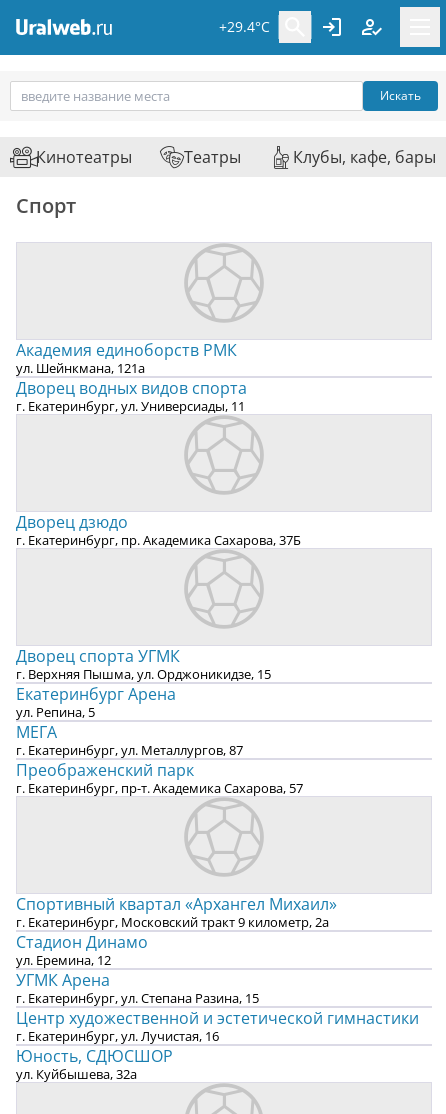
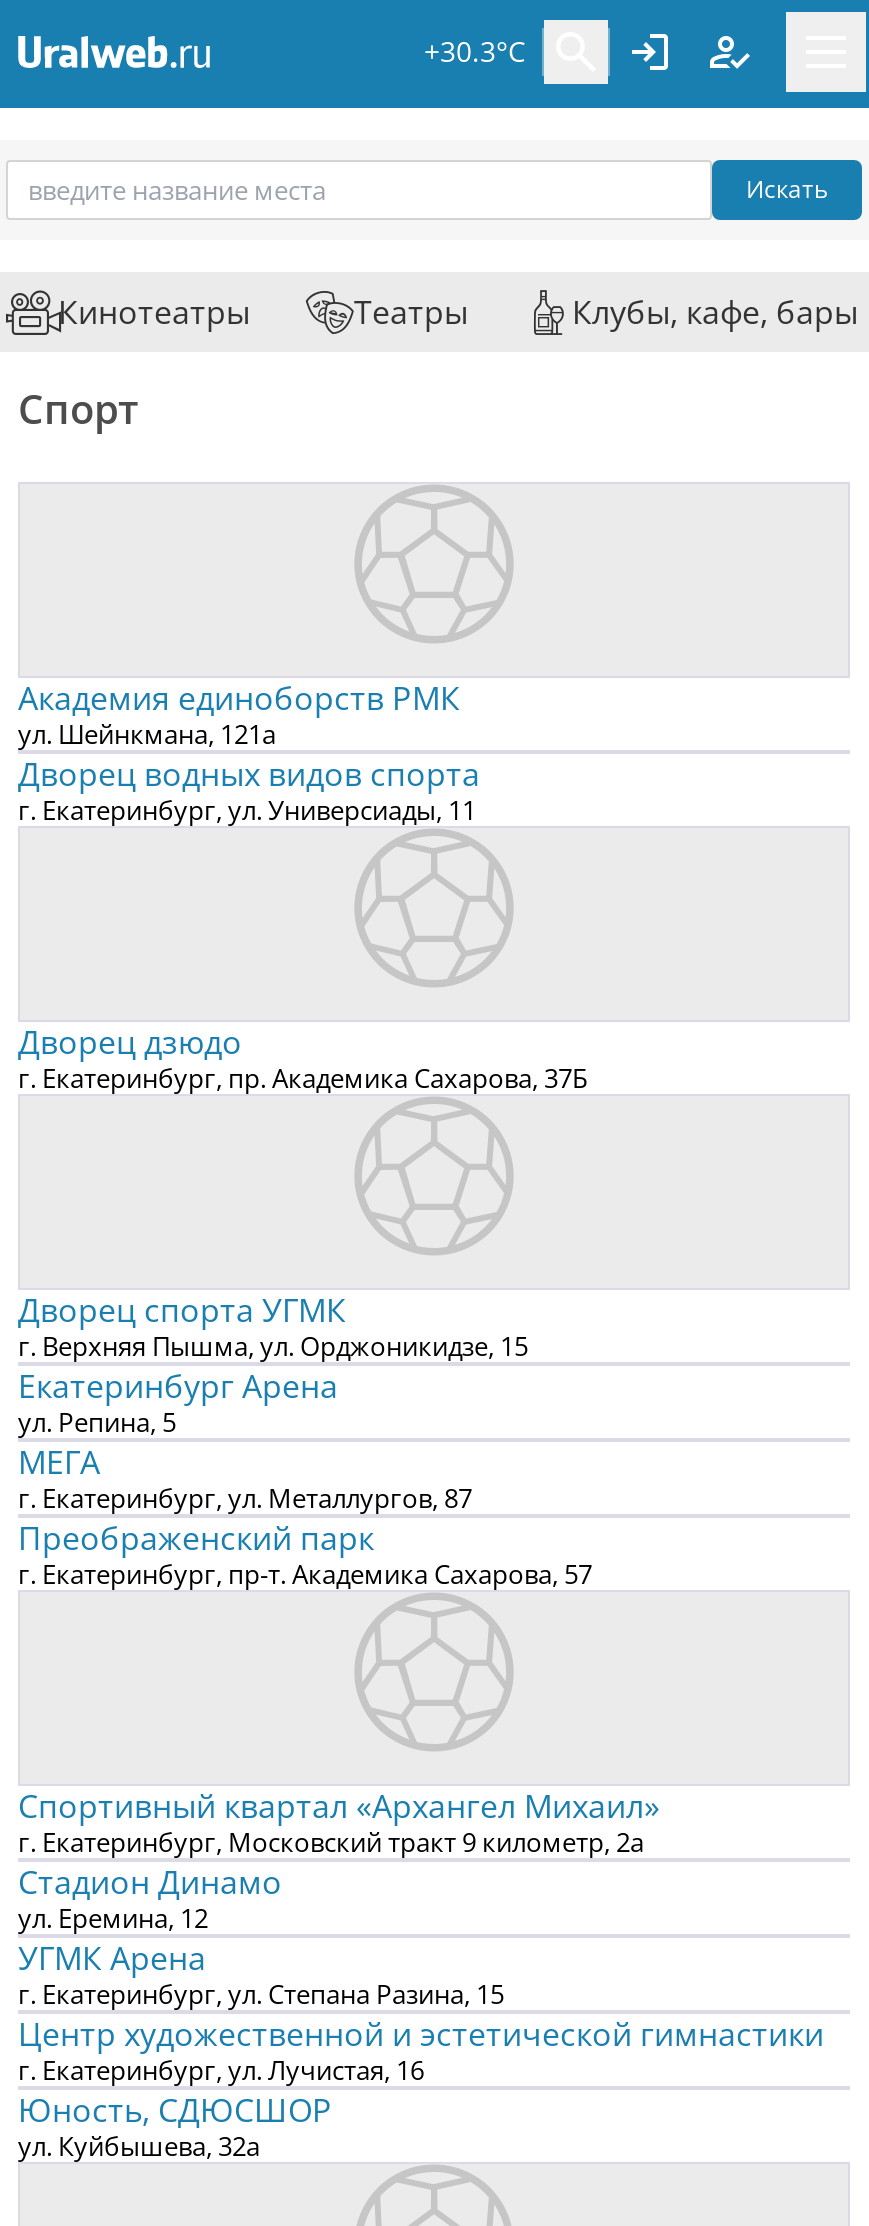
- +29.4°C
+ +30.3°C
